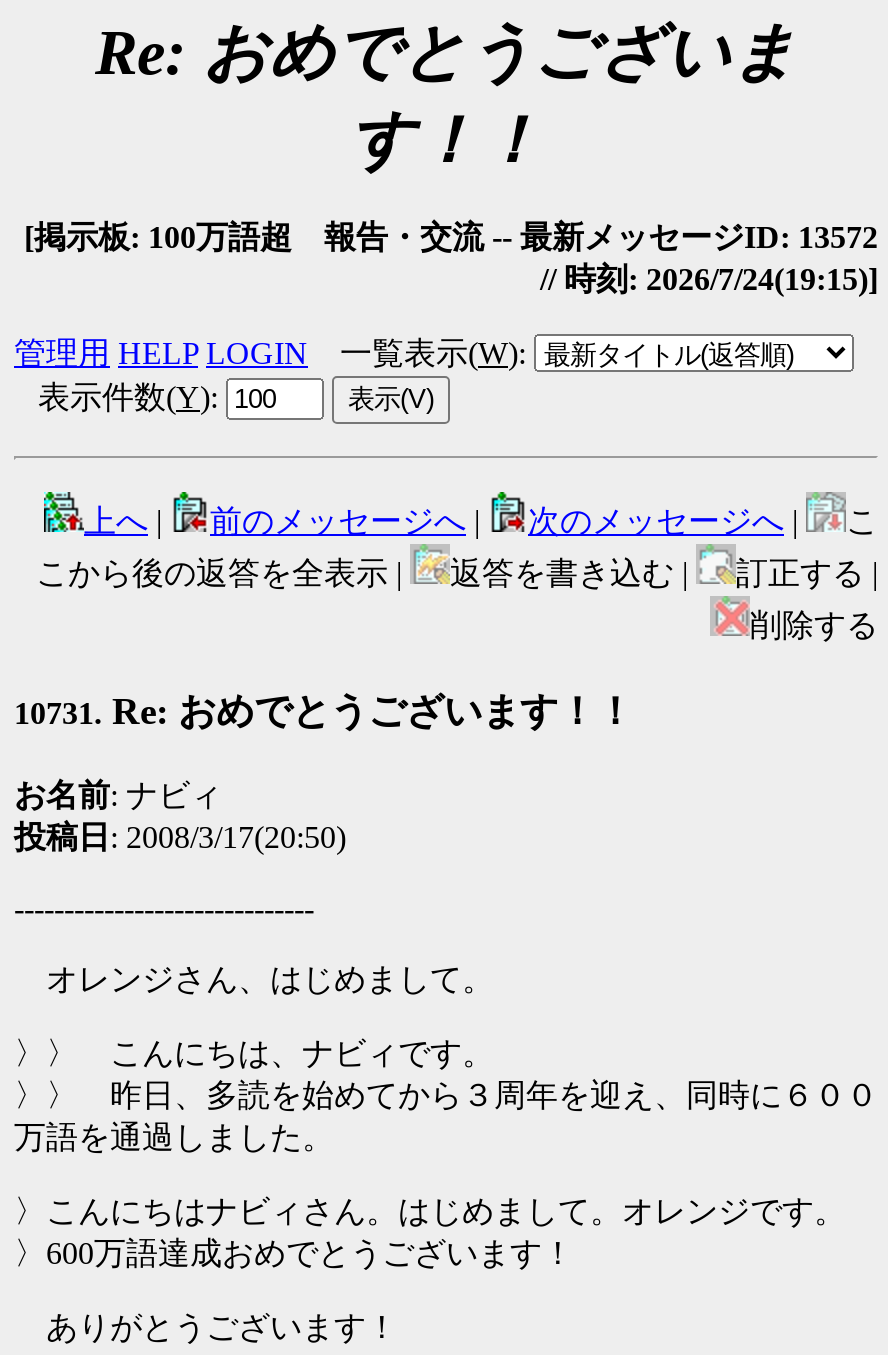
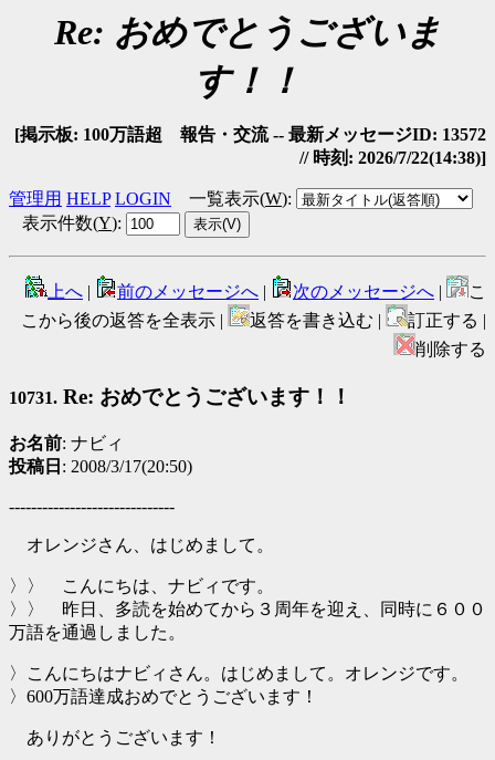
- // 時刻: 2026/7/24(19:15)]
+ // 時刻: 2026/7/22(14:38)]
